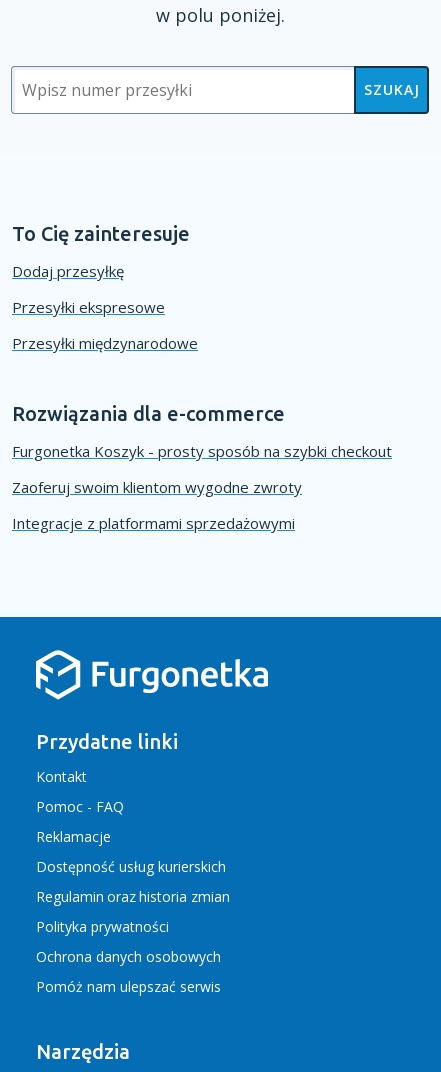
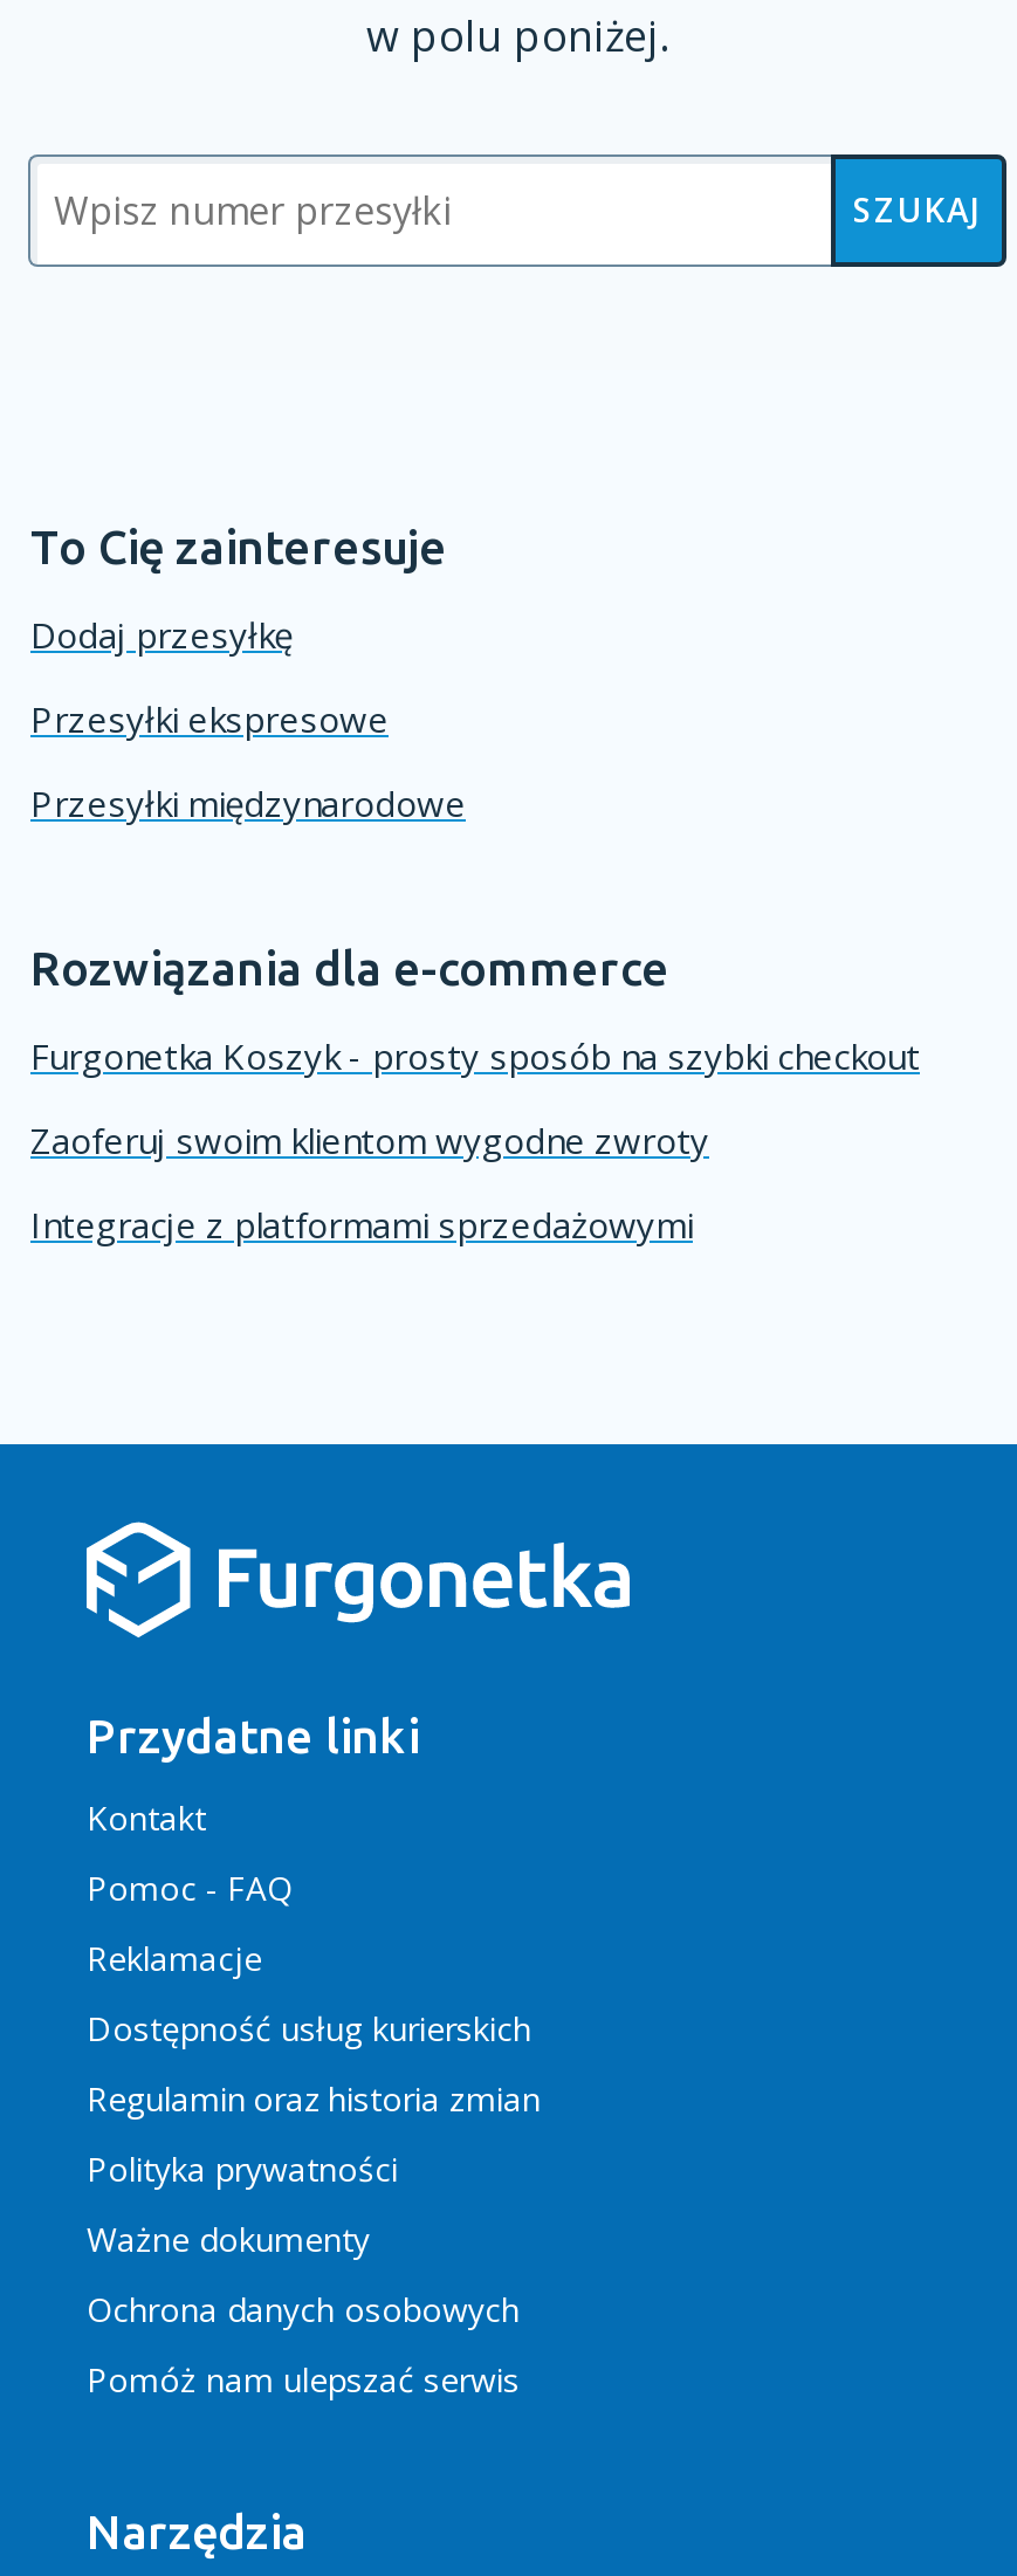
+ Ważne dokumenty
